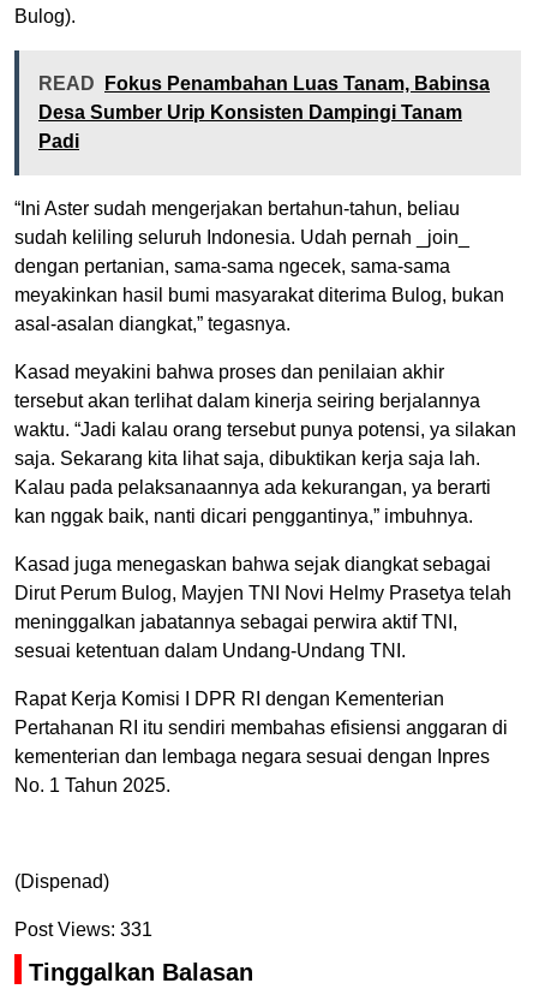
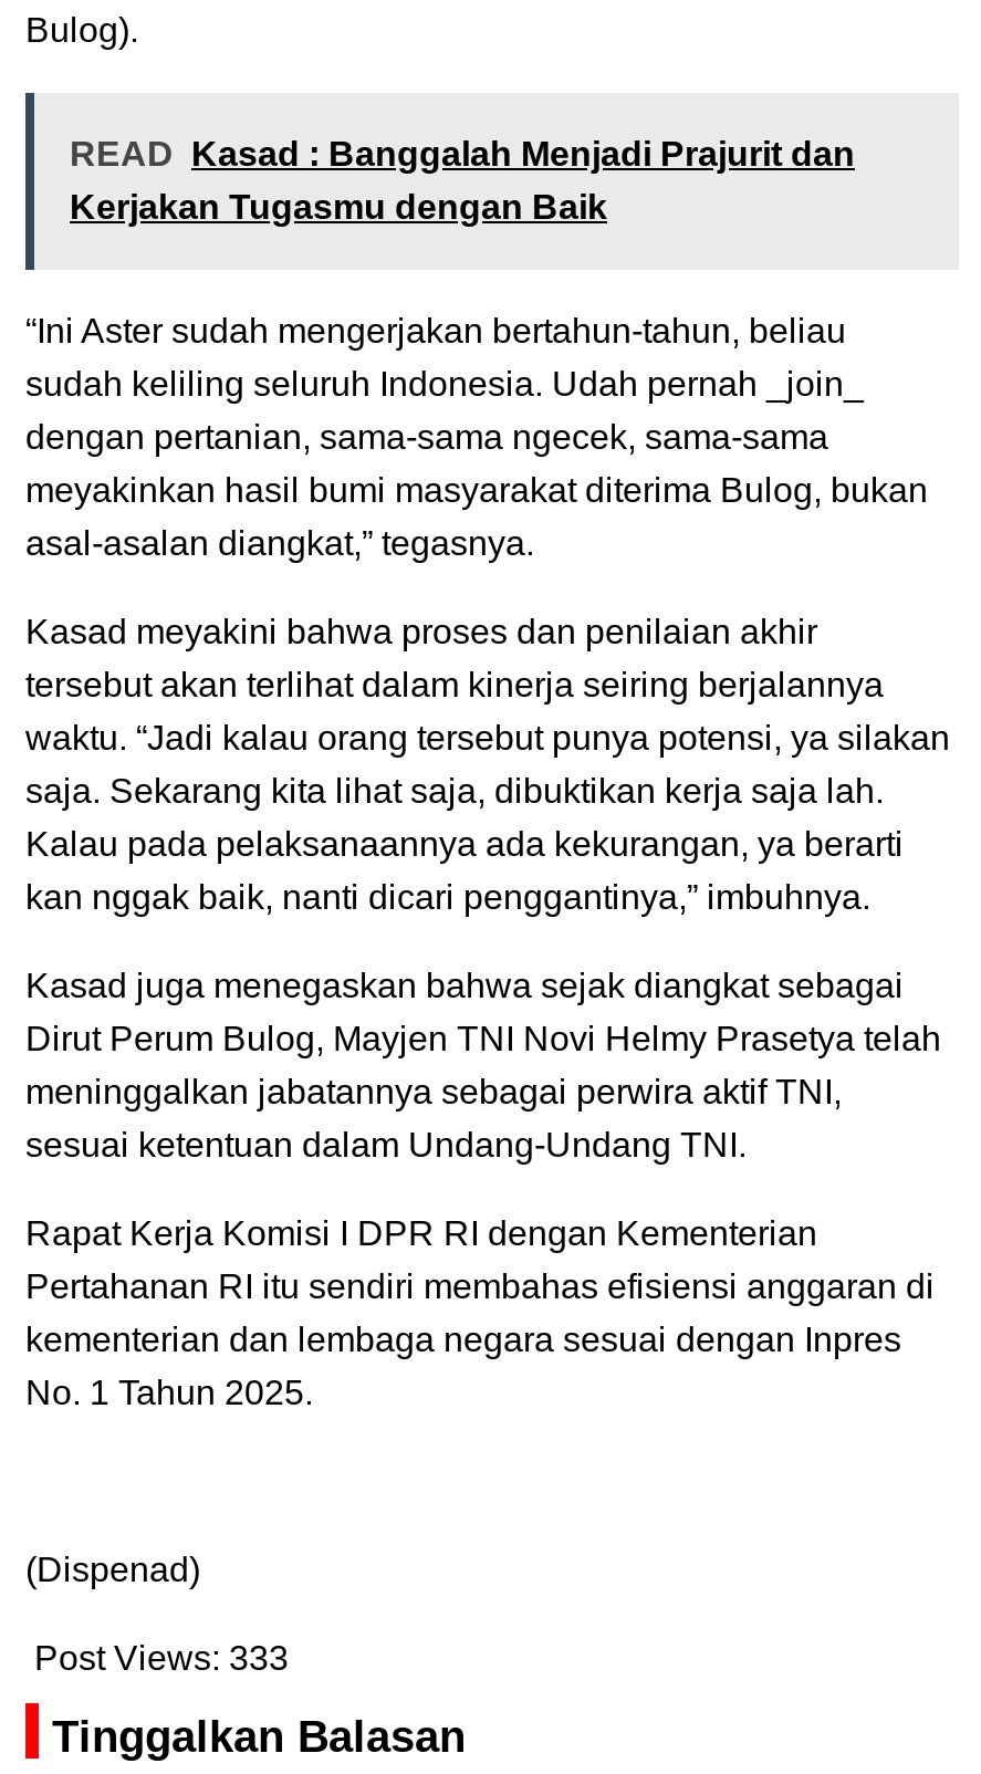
- READ Fokus Penambahan Luas Tanam, Babinsa
- Desa Sumber Urip Konsisten Dampingi Tanam
- Padi
+ READ Kasad : Banggalah Menjadi Prajurit dan
+ Kerjakan Tugasmu dengan Baik

- Post Views: 331
+ Post Views: 333
